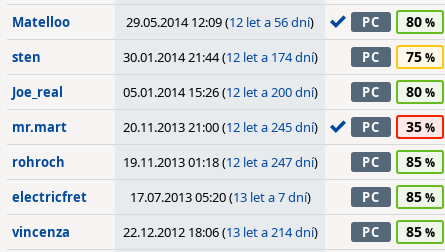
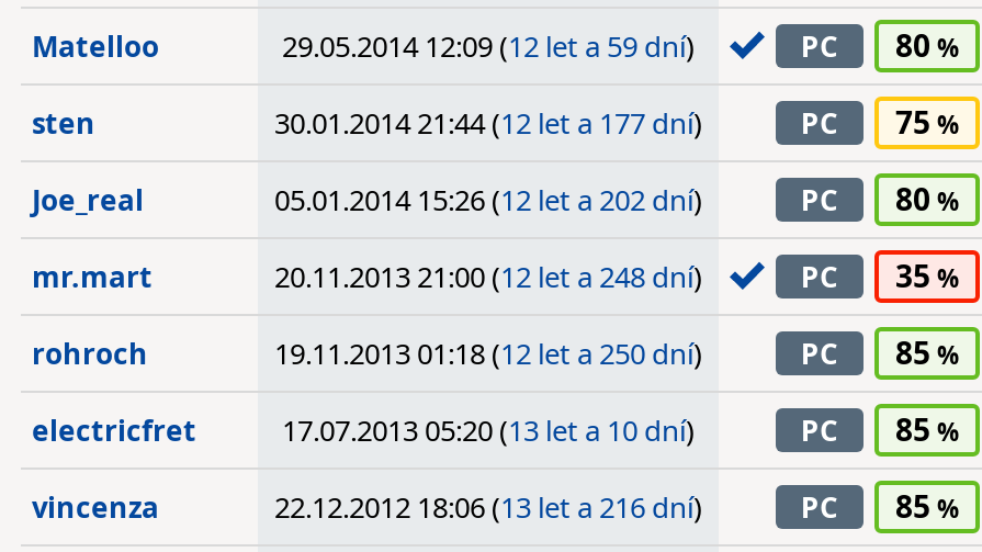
- 29.05.2014 12:09 (12 let a 56 dní)
+ 29.05.2014 12:09 (12 let a 59 dní)

- 30.01.2014 21:44 (12 let a 174 dní)
+ 30.01.2014 21:44 (12 let a 177 dní)

- 05.01.2014 15:26 (12 let a 200 dní)
+ 05.01.2014 15:26 (12 let a 202 dní)

- 20.11.2013 21:00 (12 let a 245 dní)
+ 20.11.2013 21:00 (12 let a 248 dní)

- 19.11.2013 01:18 (12 let a 247 dní)
+ 19.11.2013 01:18 (12 let a 250 dní)

- 17.07.2013 05:20 (13 let a 7 dní)
+ 17.07.2013 05:20 (13 let a 10 dní)

- 22.12.2012 18:06 (13 let a 214 dní)
+ 22.12.2012 18:06 (13 let a 216 dní)
